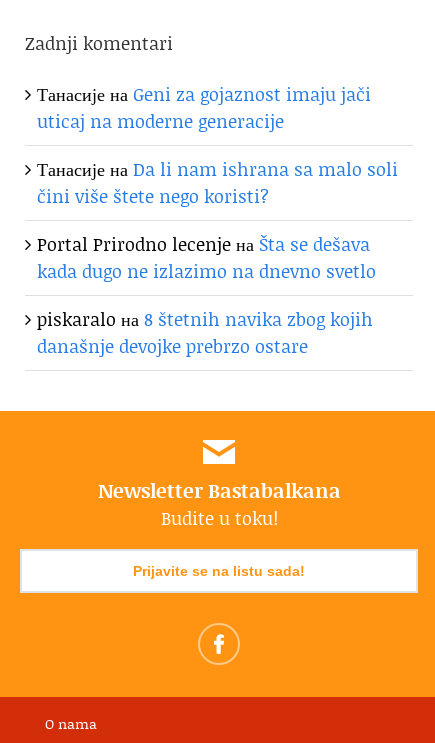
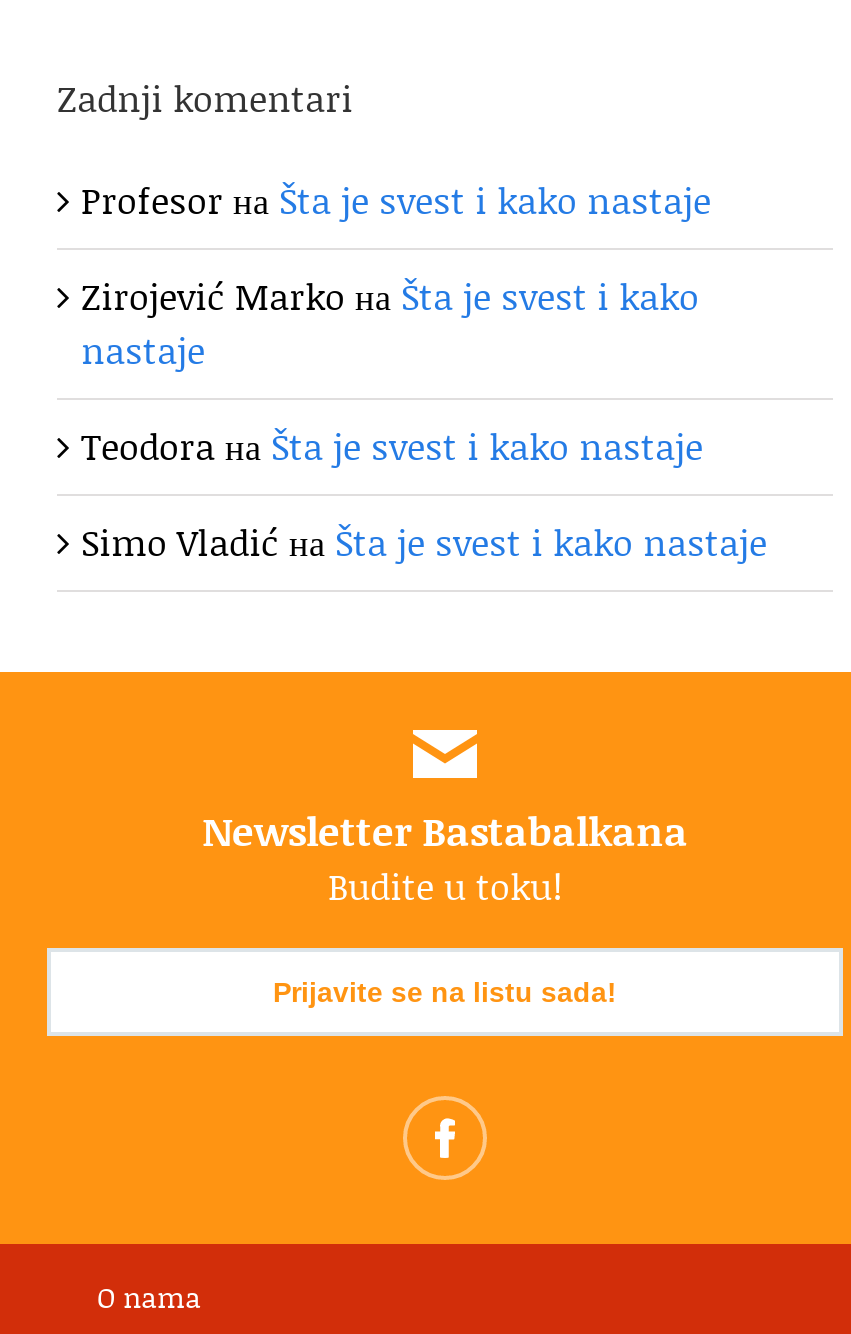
- Танасије на Geni za gojaznost imaju jači
- uticaj na moderne generacije
+ Profesor на Šta je svest i kako nastaje

- Танасије на Da li nam ishrana sa malo soli
- čini više štete nego koristi?
+ Zirojević Marko на Šta je svest i kako
+ nastaje

- Portal Prirodno lecenje на Šta se dešava
- kada dugo ne izlazimo na dnevno svetlo
+ Teodora на Šta je svest i kako nastaje

- piskaralo на 8 štetnih navika zbog kojih
- današnje devojke prebrzo ostare
+ Simo Vladić на Šta je svest i kako nastaje
